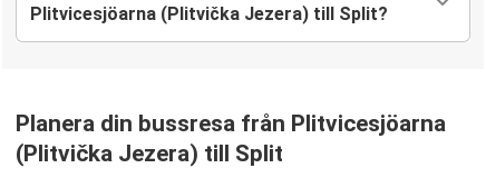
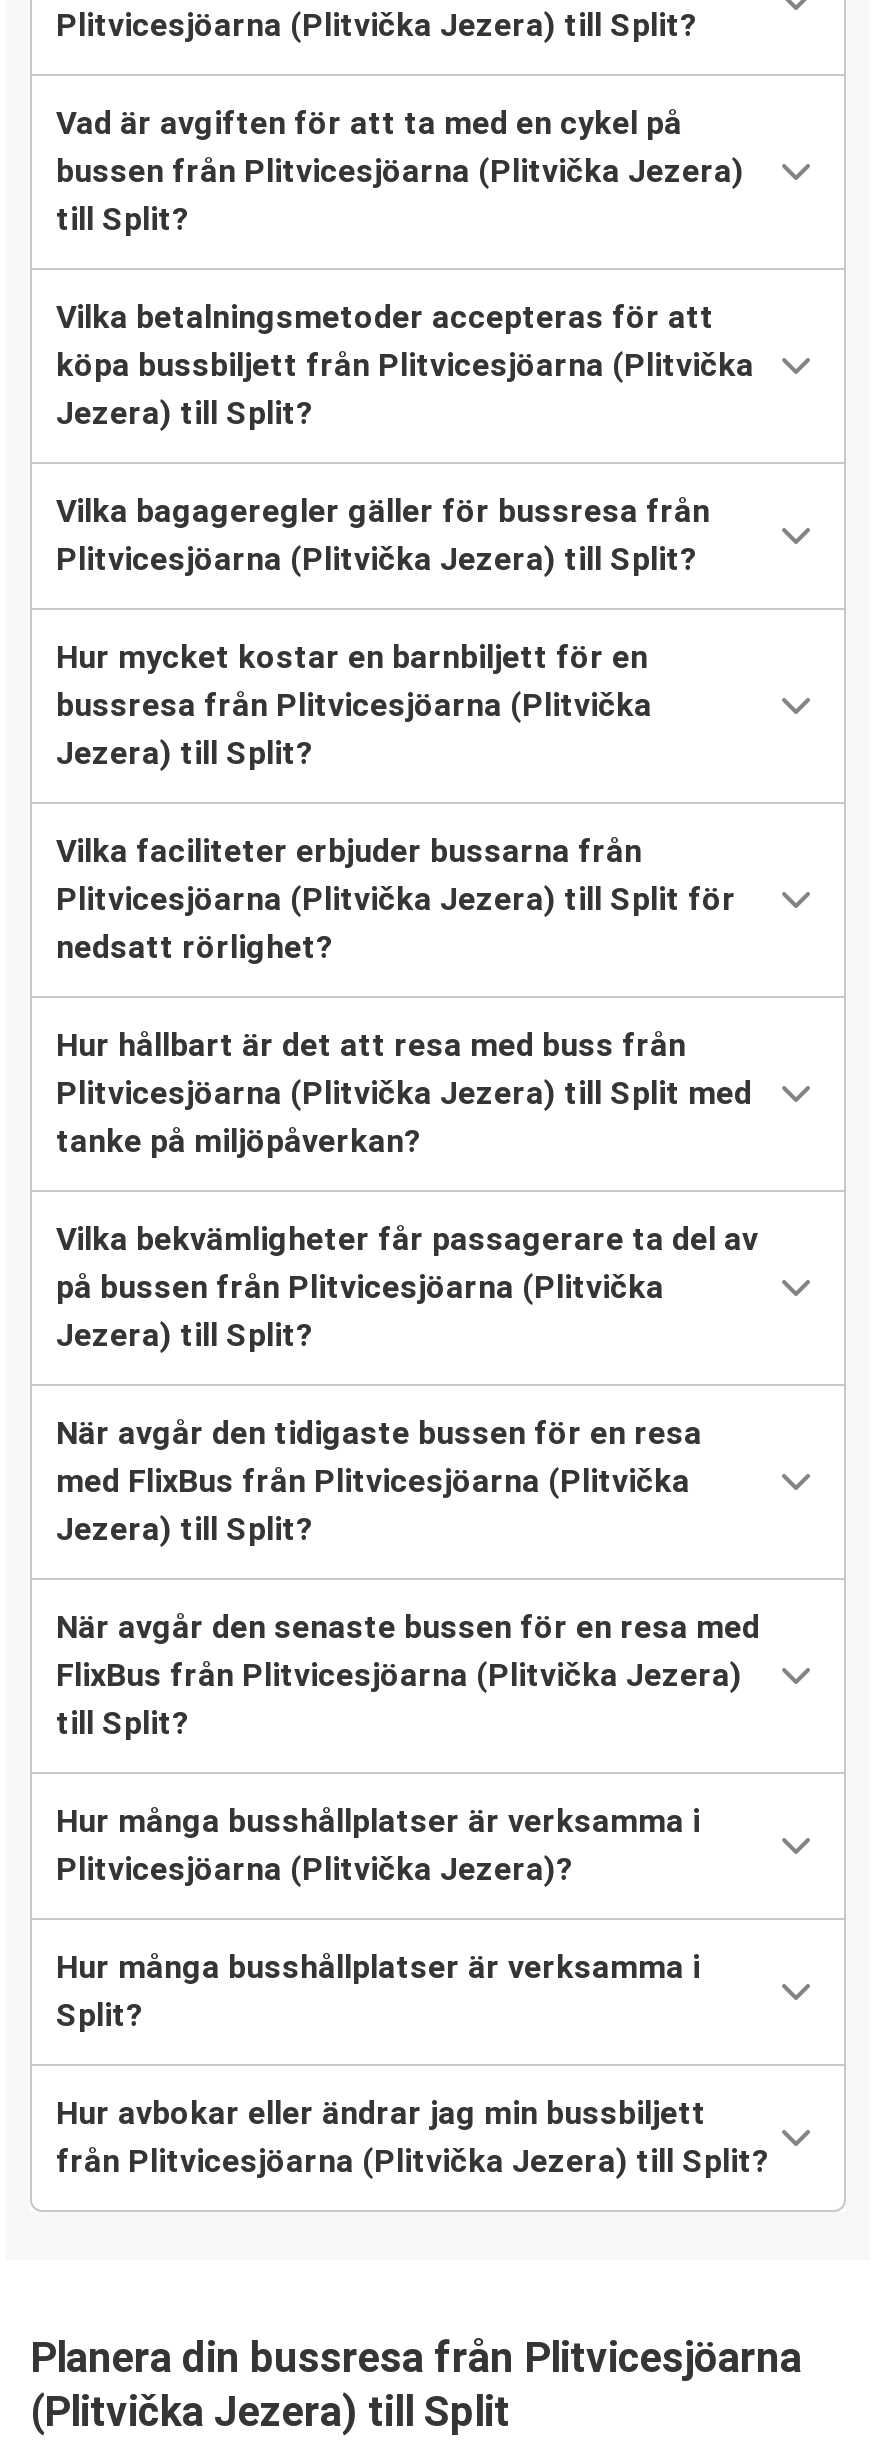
+ Vad är avgiften för att ta med en cykel på
+ bussen från Plitvicesjöarna (Plitvička Jezera)
+ till Split?
+ Vilka betalningsmetoder accepteras för att
+ köpa bussbiljett från Plitvicesjöarna (Plitvička
+ Jezera) till Split?
+ Vilka bagageregler gäller för bussresa från
+ Plitvicesjöarna (Plitvička Jezera) till Split?
+ Hur mycket kostar en barnbiljett för en
+ bussresa från Plitvicesjöarna (Plitvička
+ Jezera) till Split?
+ Vilka faciliteter erbjuder bussarna från
+ Plitvicesjöarna (Plitvička Jezera) till Split för
+ nedsatt rörlighet?
+ Hur hållbart är det att resa med buss från
+ Plitvicesjöarna (Plitvička Jezera) till Split med
+ tanke på miljöpåverkan?
+ Vilka bekvämligheter får passagerare ta del av
+ på bussen från Plitvicesjöarna (Plitvička
+ Jezera) till Split?
+ När avgår den tidigaste bussen för en resa
+ med FlixBus från Plitvicesjöarna (Plitvička
+ Jezera) till Split?
+ När avgår den senaste bussen för en resa med
+ FlixBus från Plitvicesjöarna (Plitvička Jezera)
+ till Split?
+ Hur många busshållplatser är verksamma i
+ Plitvicesjöarna (Plitvička Jezera)?
+ Hur många busshållplatser är verksamma i
+ Split?
+ Hur avbokar eller ändrar jag min bussbiljett
+ från Plitvicesjöarna (Plitvička Jezera) till Split?
